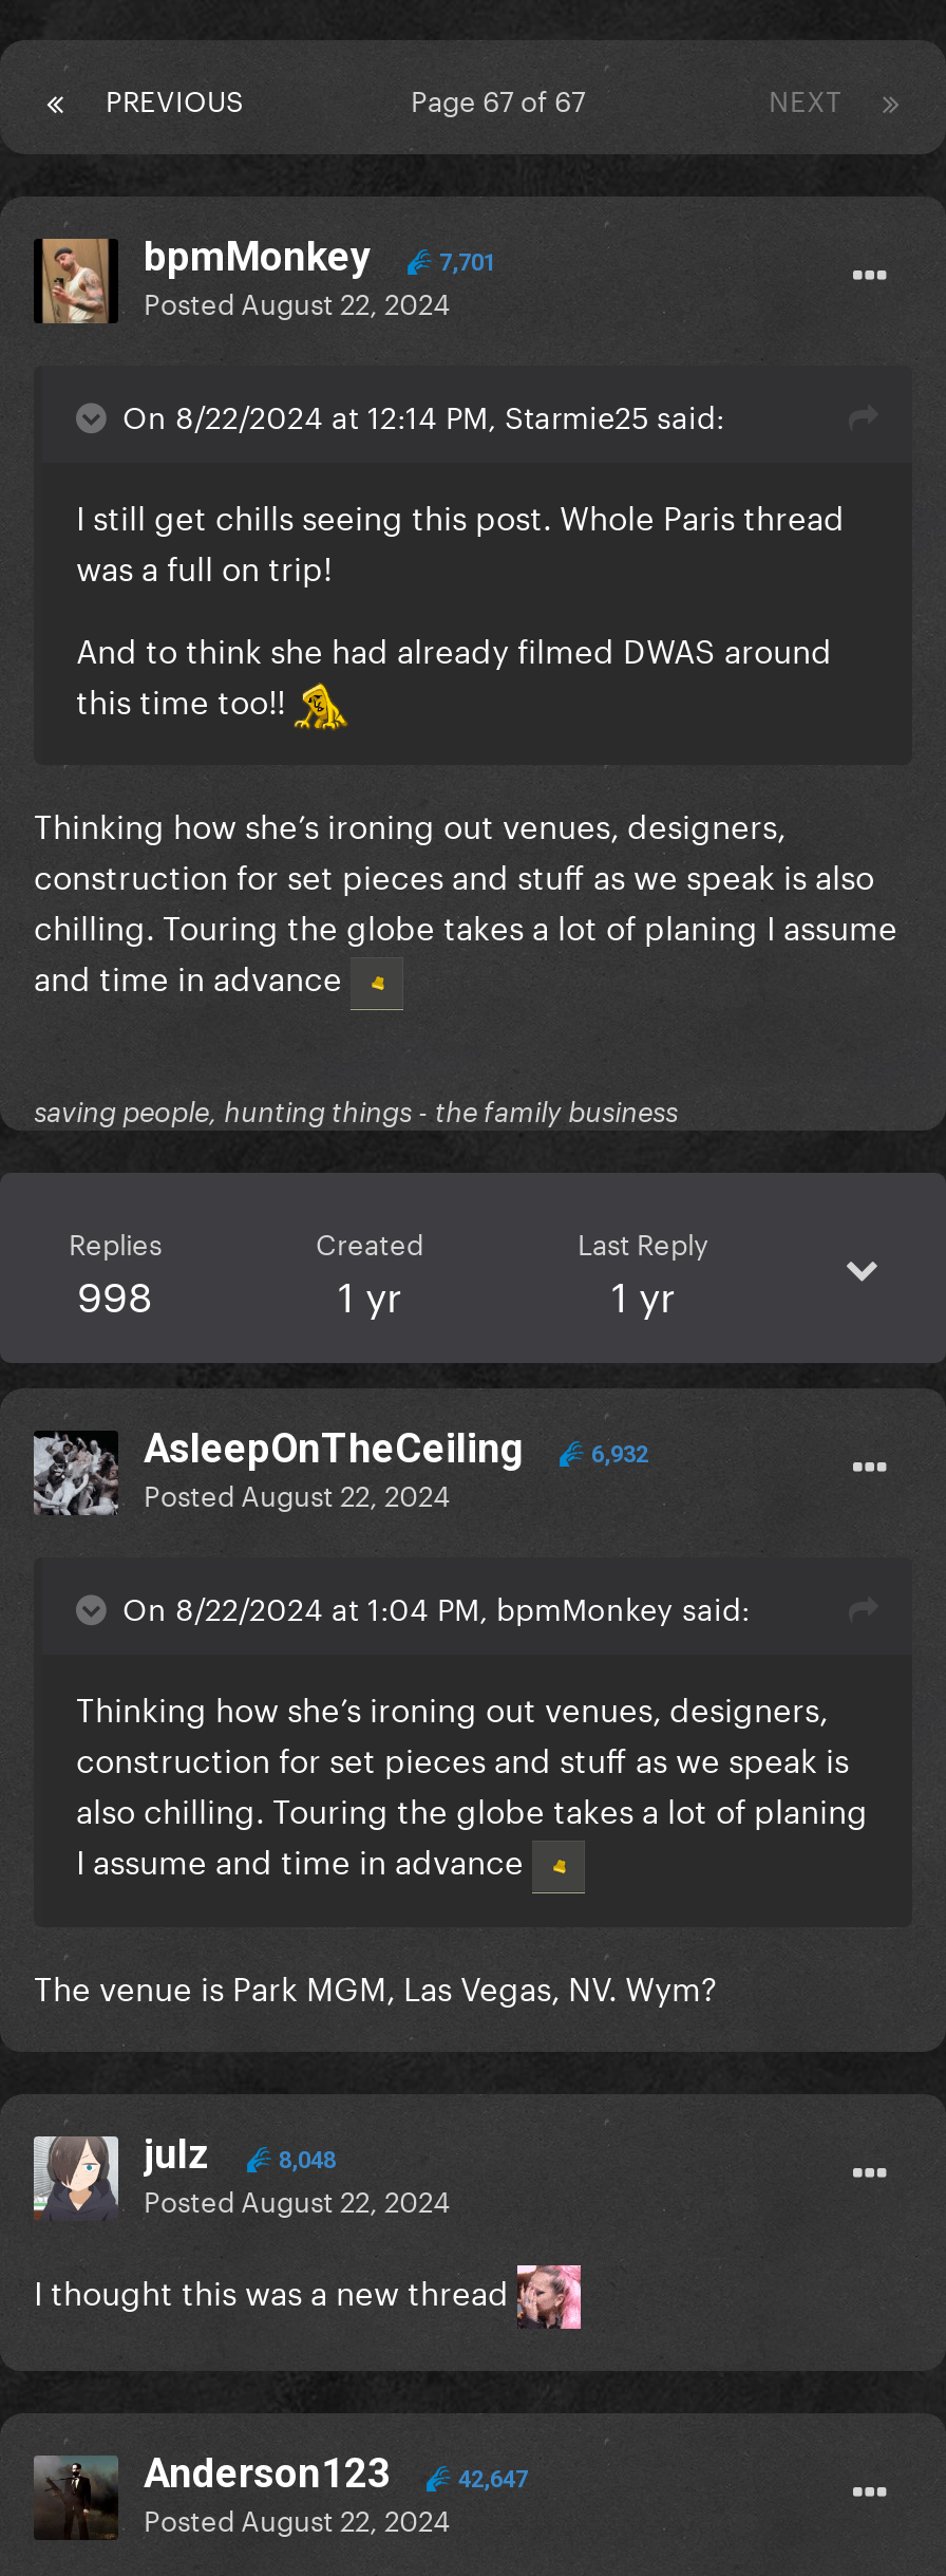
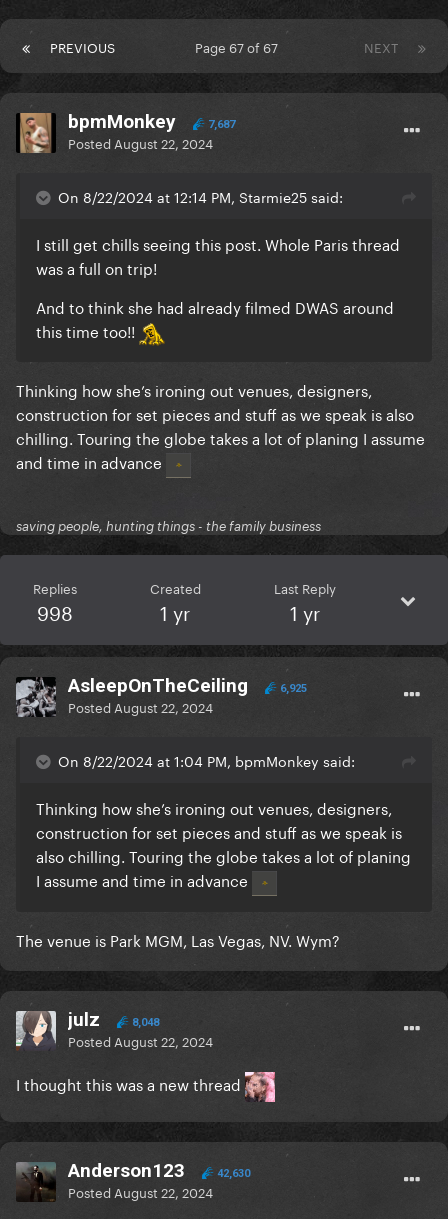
- 7,701
+ 7,687

- [image]
+ [image]

- 6,932
+ 6,925

- 42,647
+ 42,630
